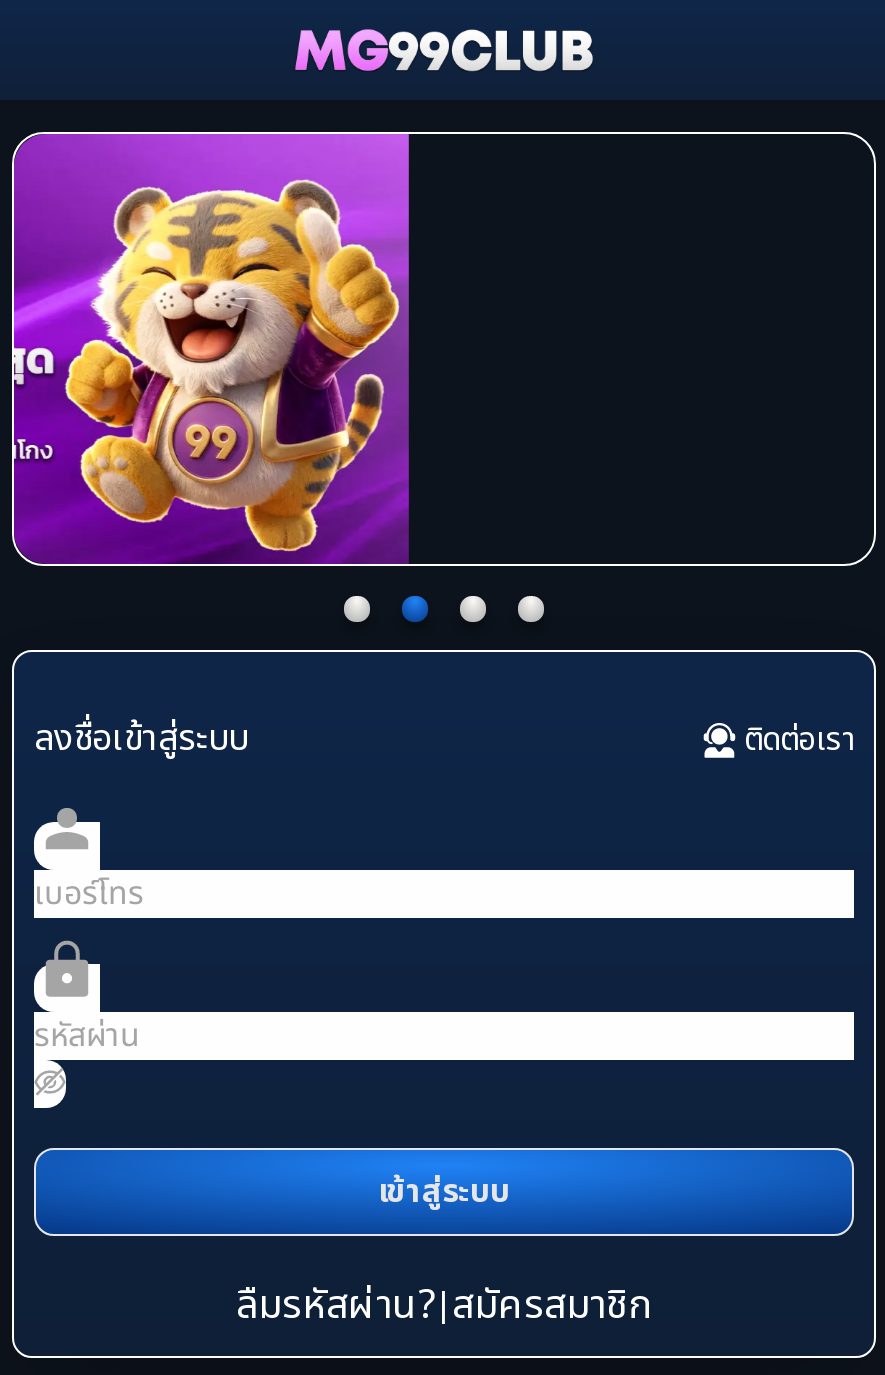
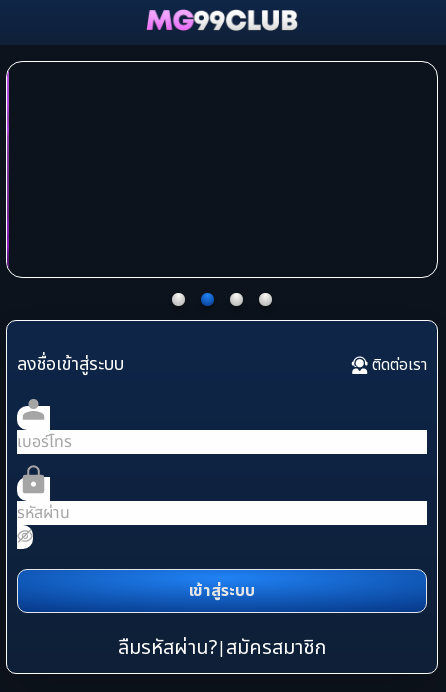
- [image]
